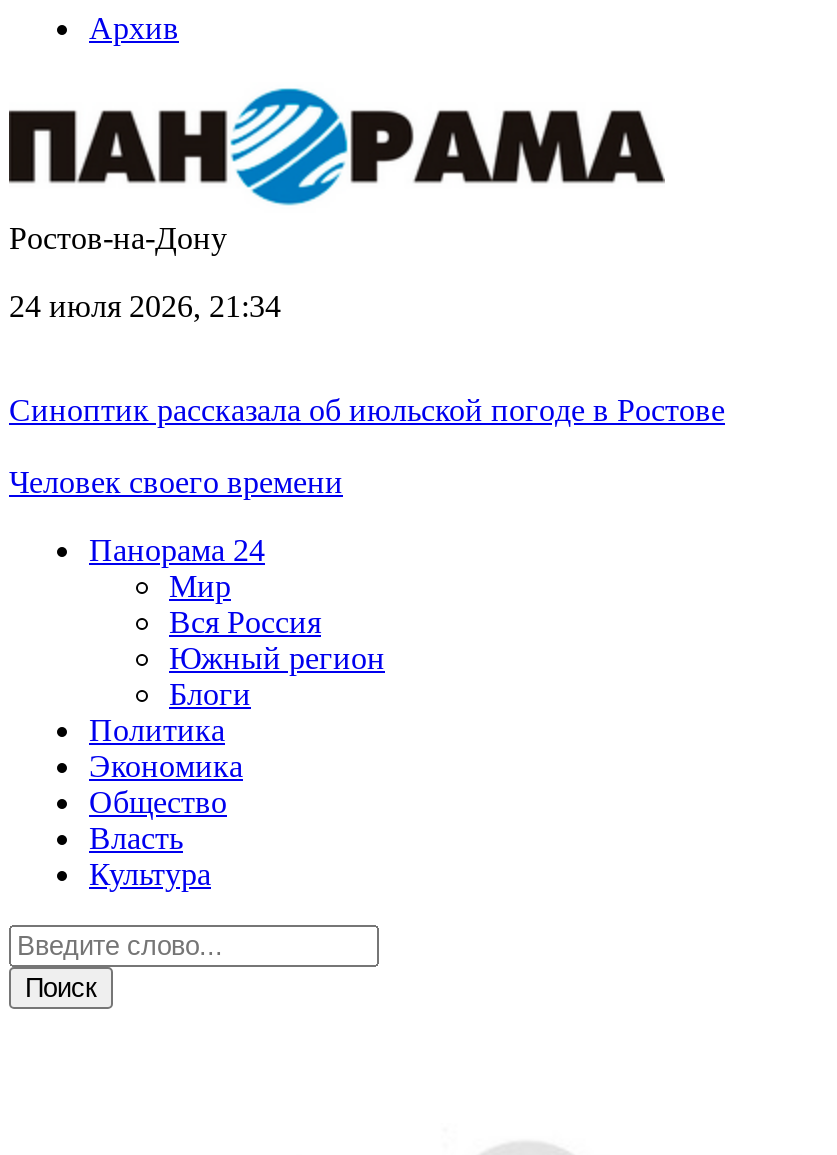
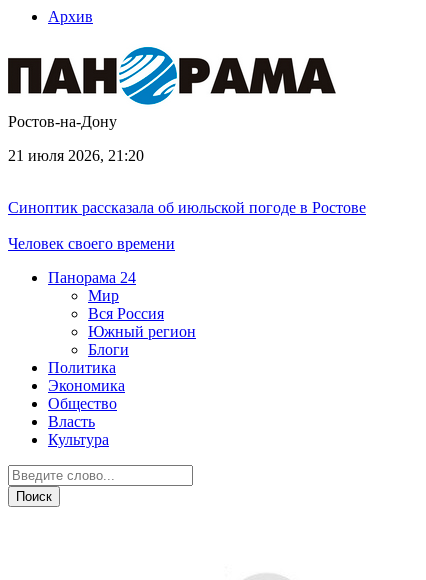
- 24 июля 2026, 21:34
+ 21 июля 2026, 21:20
